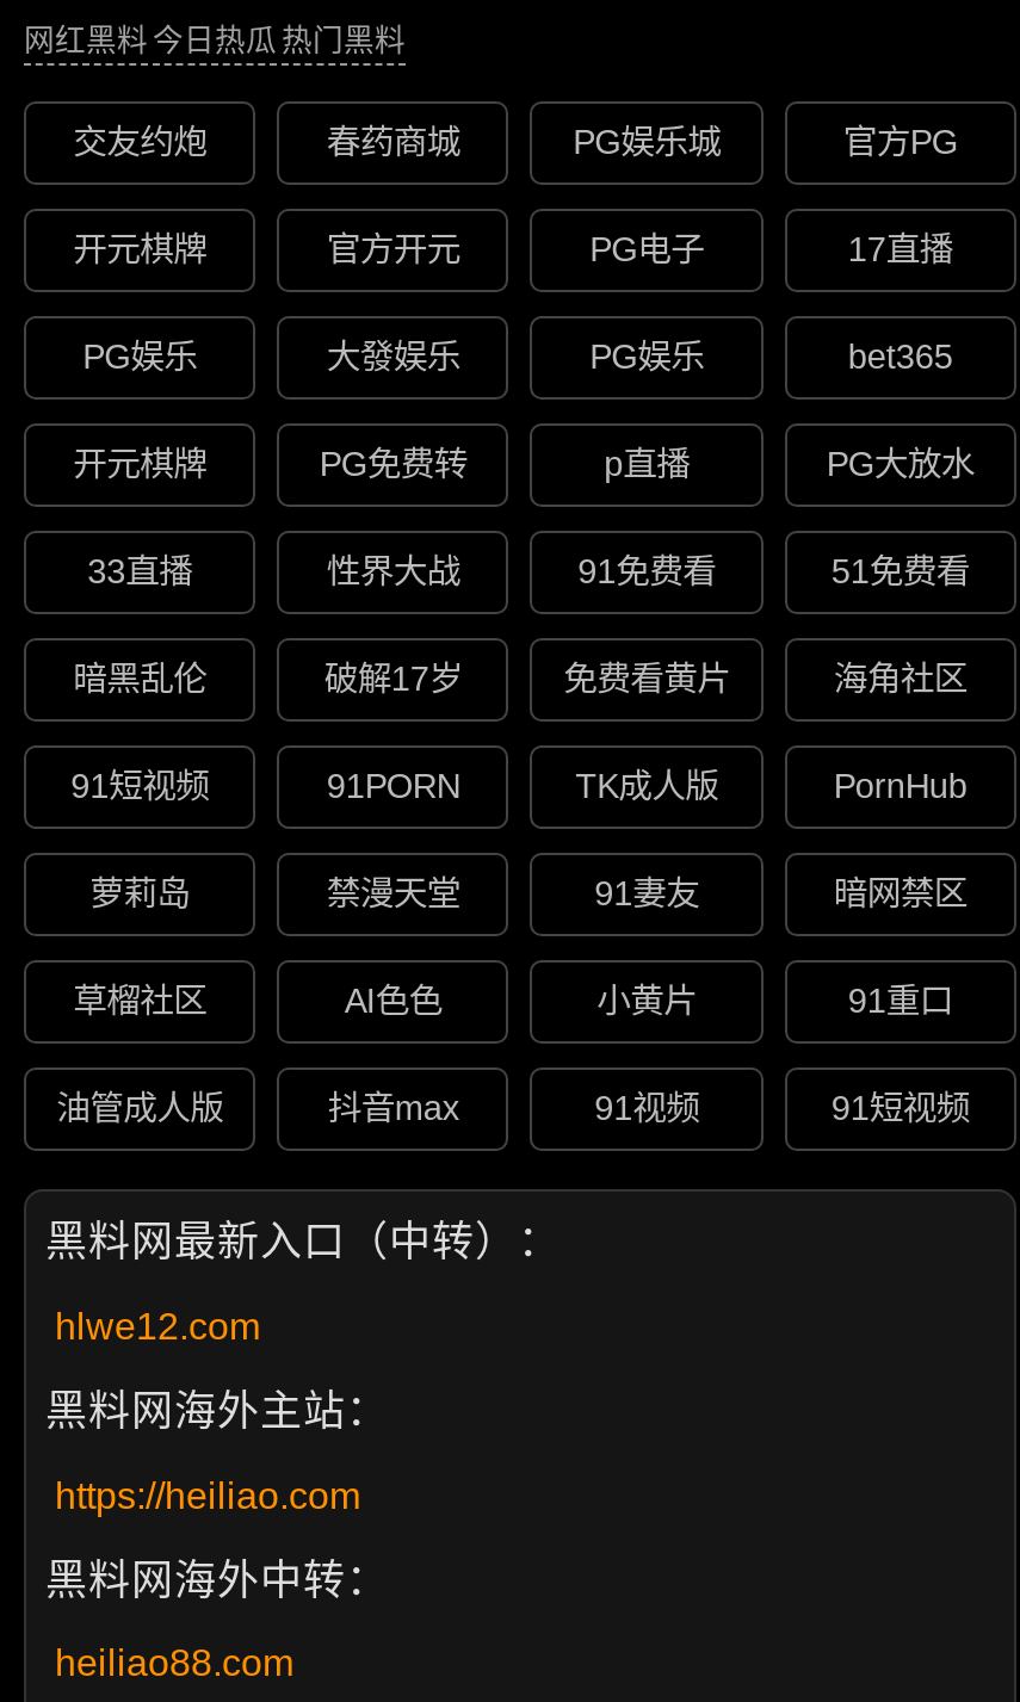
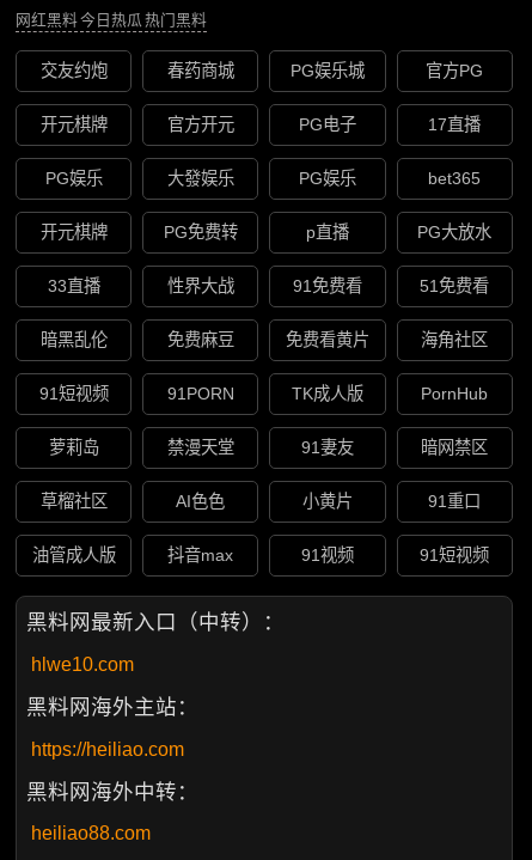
- 破解17岁
+ 免费麻豆

- hlwe12.com
+ hlwe10.com
